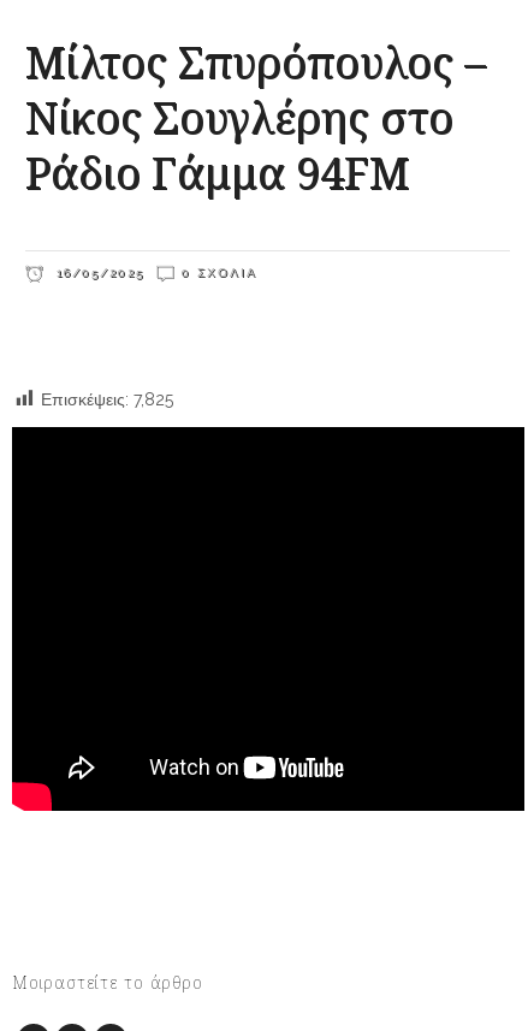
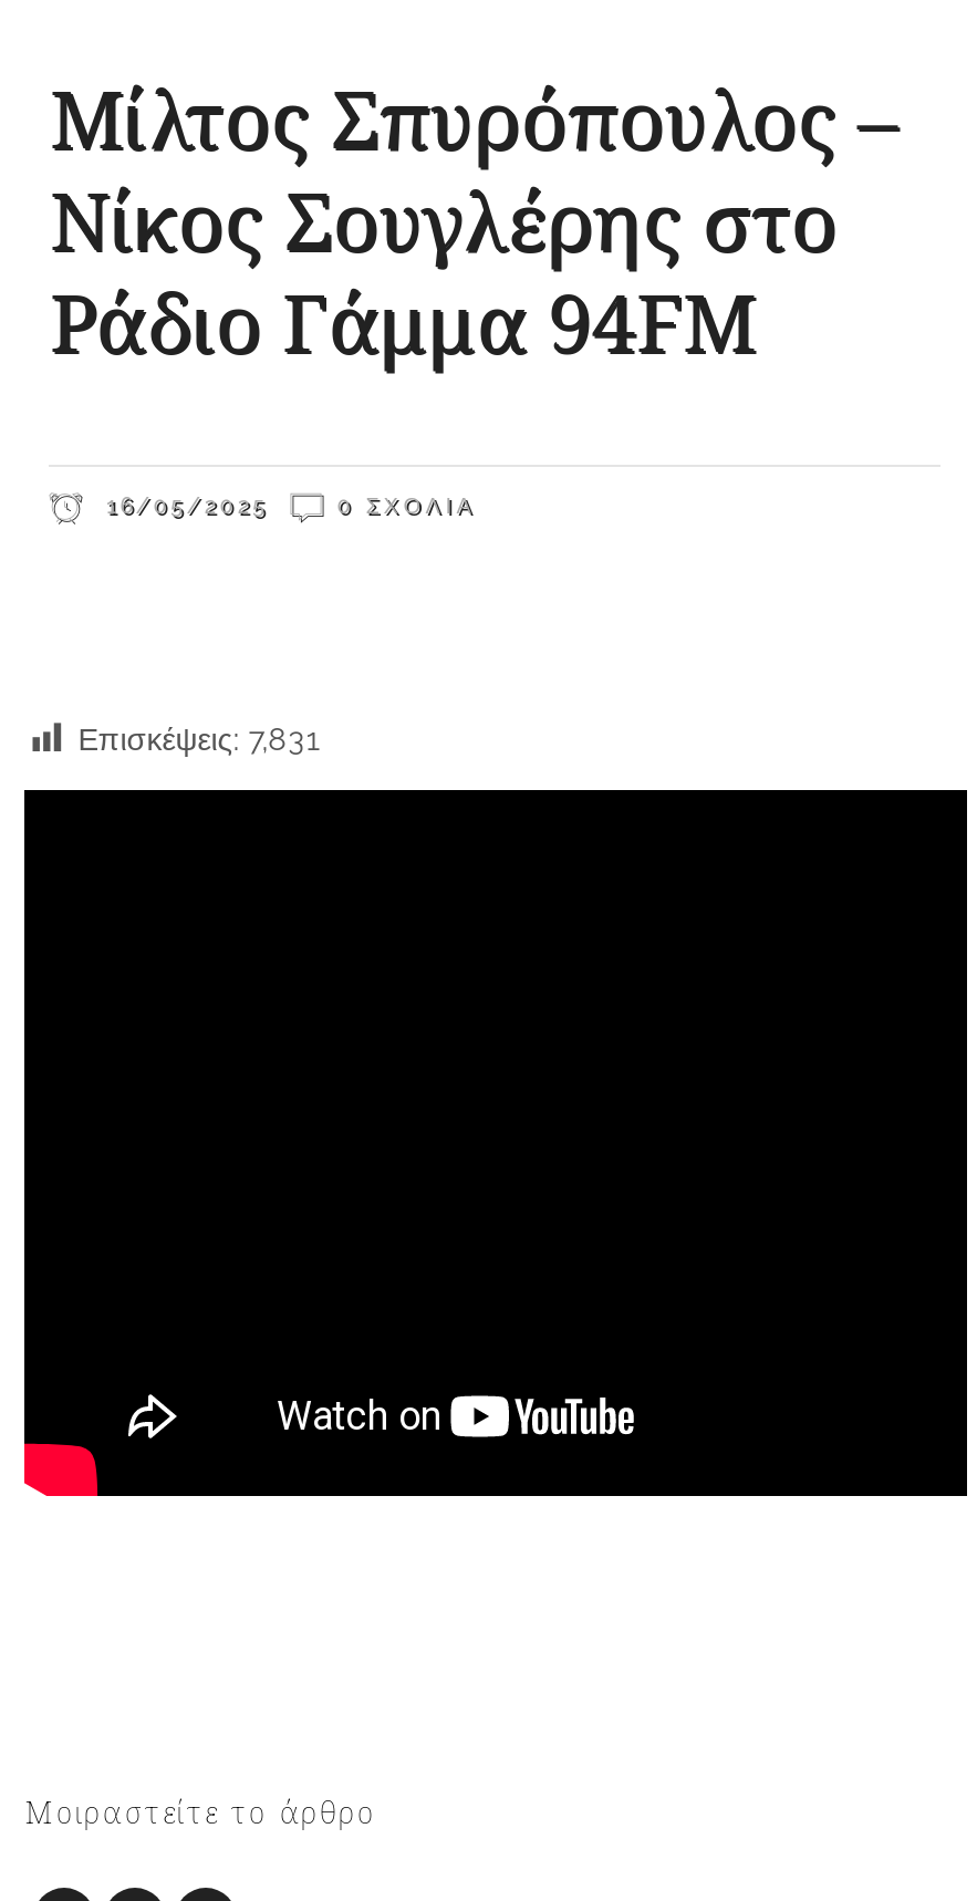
- Επισκέψεις: 7,825
+ Επισκέψεις: 7,831
